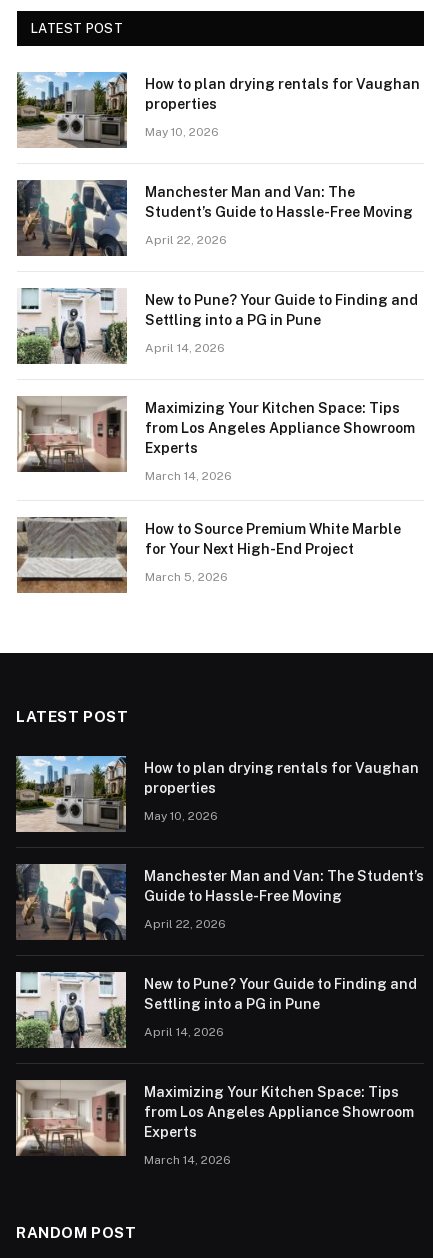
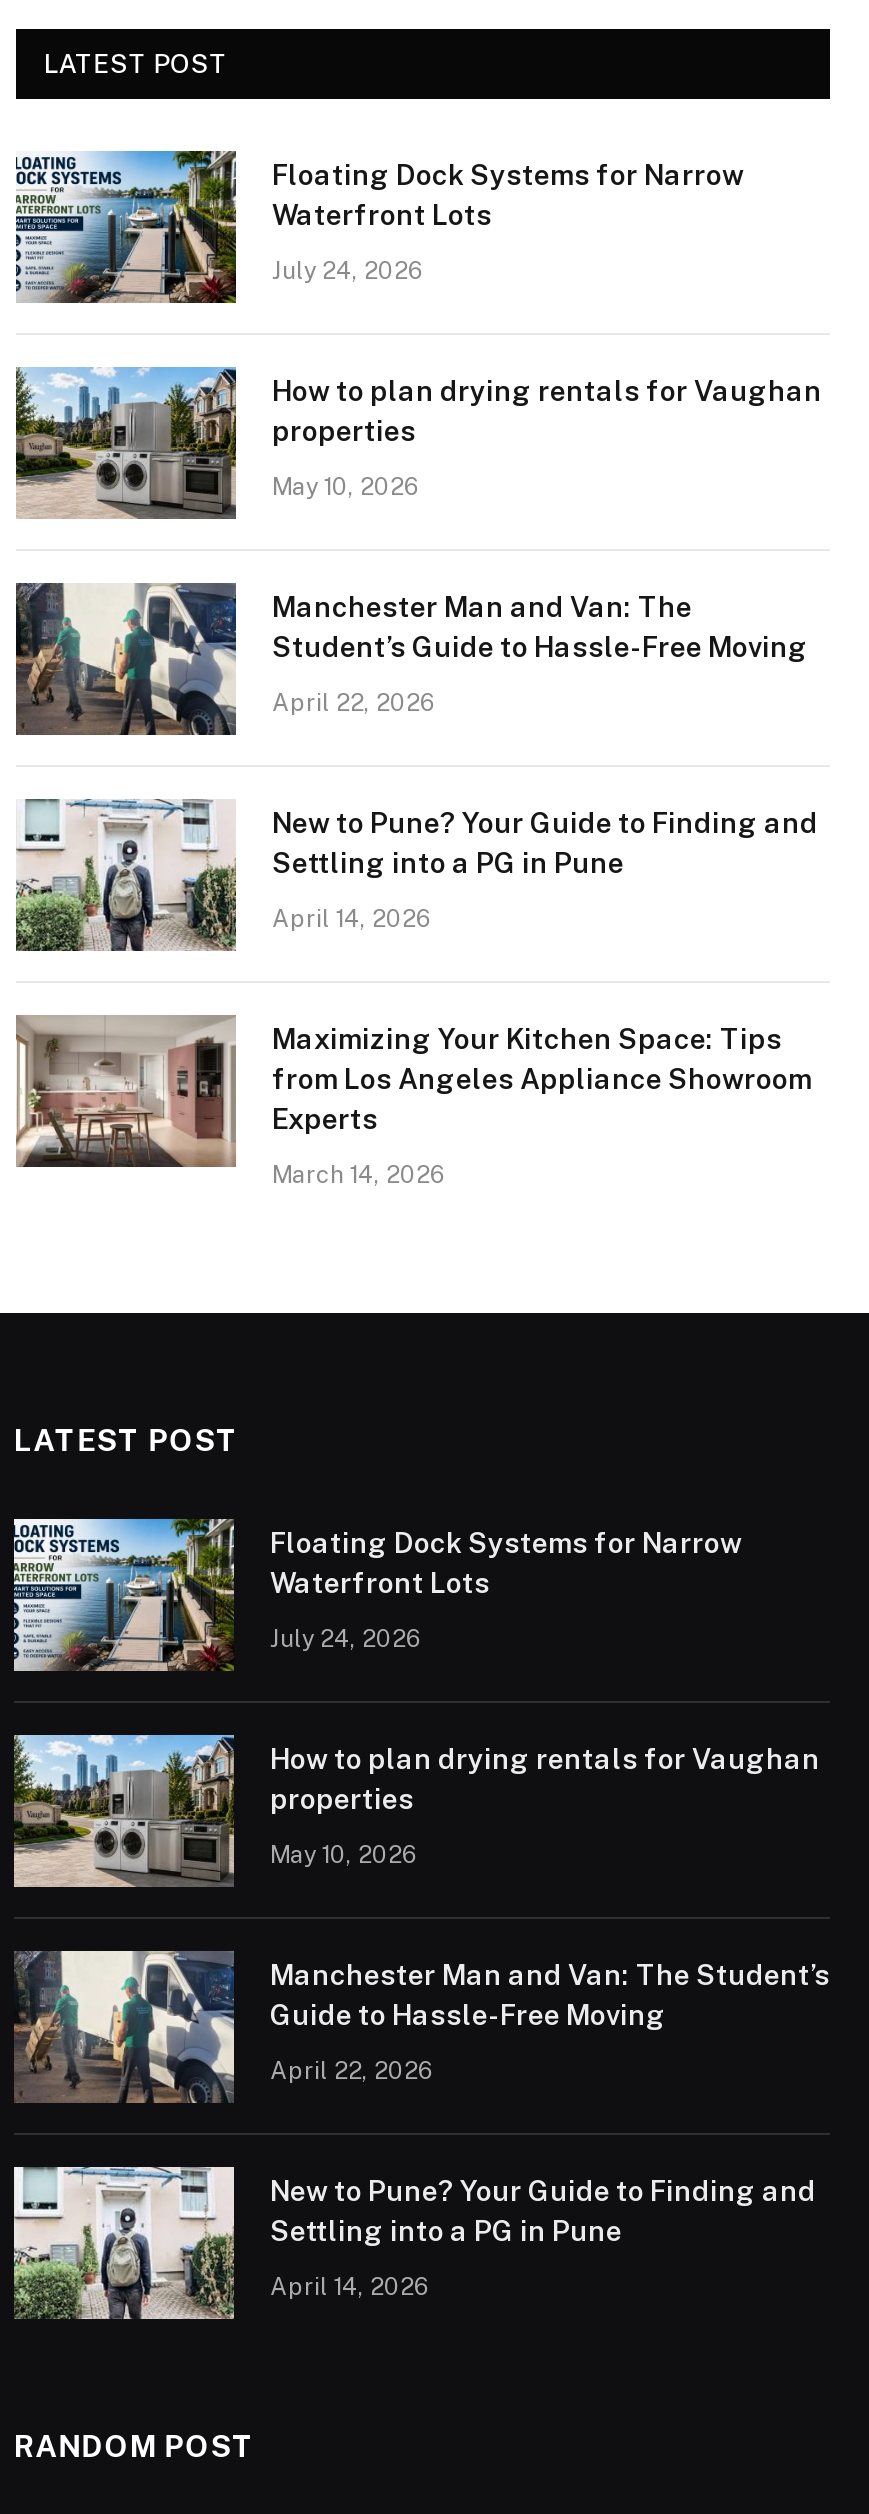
+ [image]
+ Floating Dock Systems for Narrow
+ Waterfront Lots
+ July 24, 2026

moved down: [image] | How to plan drying rentals for Vaughan | properties | ... | Experts | March 14, 2026

- [image]
- How to Source Premium White Marble
- for Your Next High-End Project
- March 5, 2026

+ [image]
+ Floating Dock Systems for Narrow
+ Waterfront Lots
+ July 24, 2026

moved down: [image] | How to plan drying rentals for Vaughan | properties | ... | Settling into a PG in Pune | April 14, 2026

- [image]
- Maximizing Your Kitchen Space: Tips
- from Los Angeles Appliance Showroom
- Experts
- March 14, 2026
